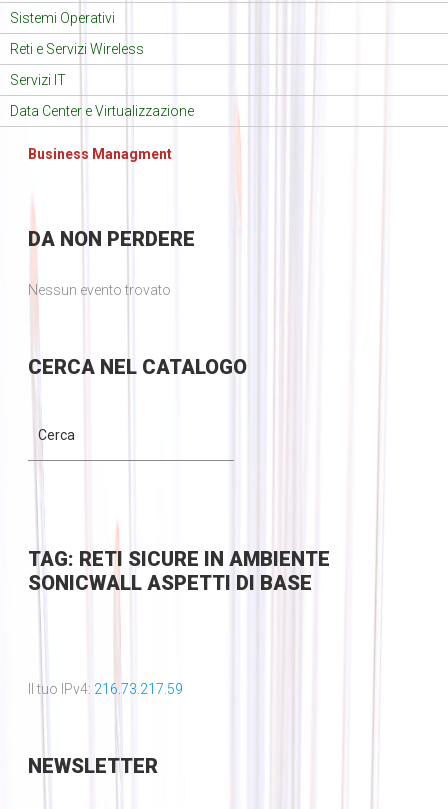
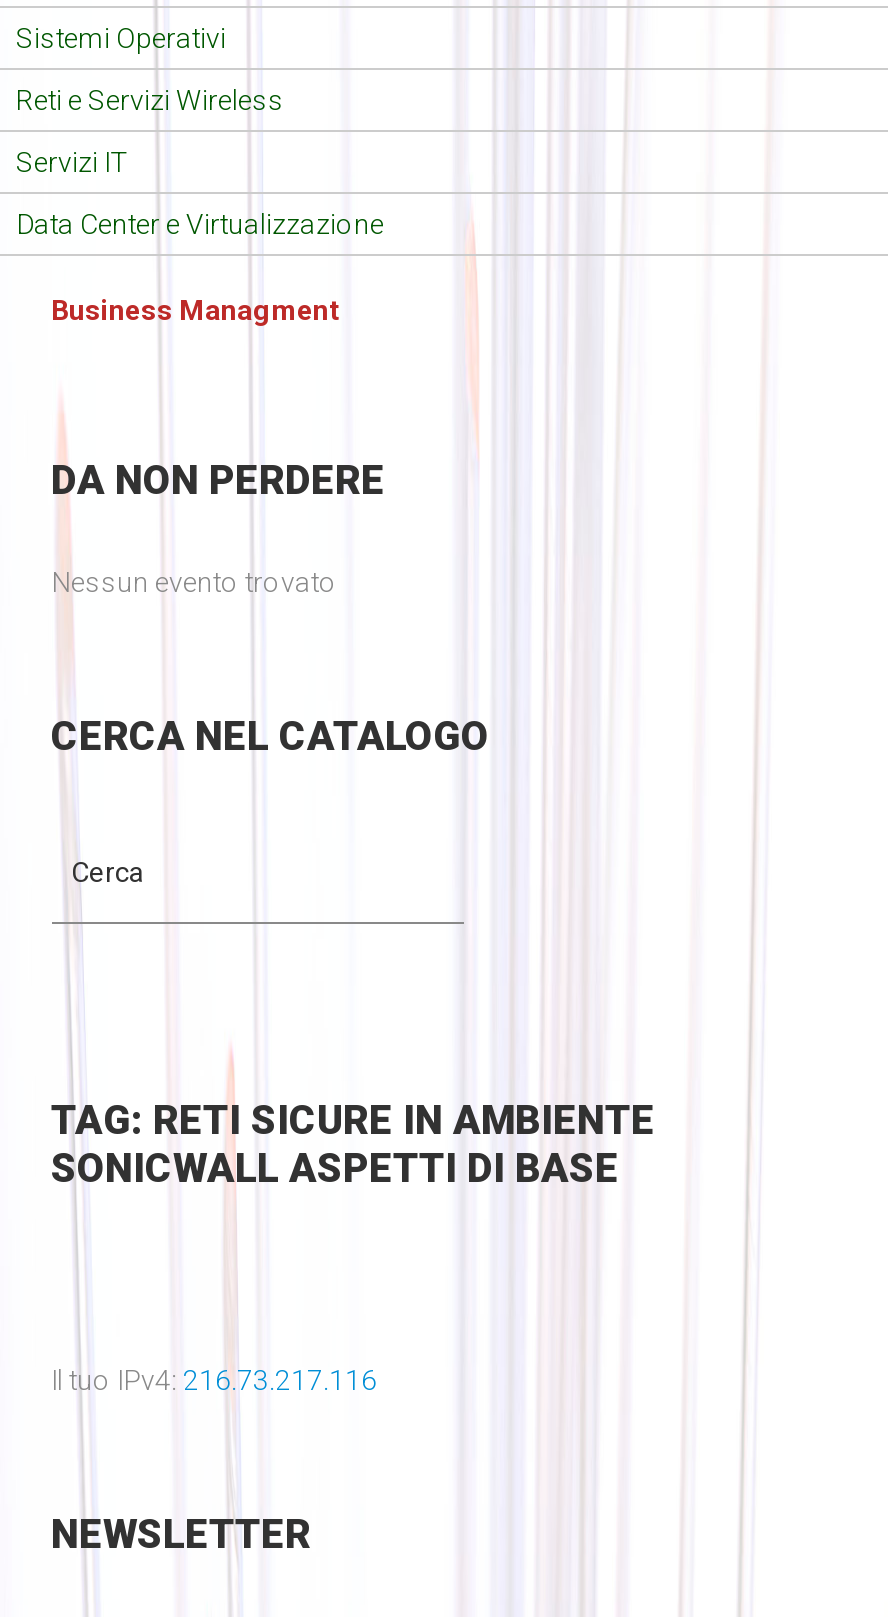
- Il tuo IPv4: 216.73.217.59
+ Il tuo IPv4: 216.73.217.116
